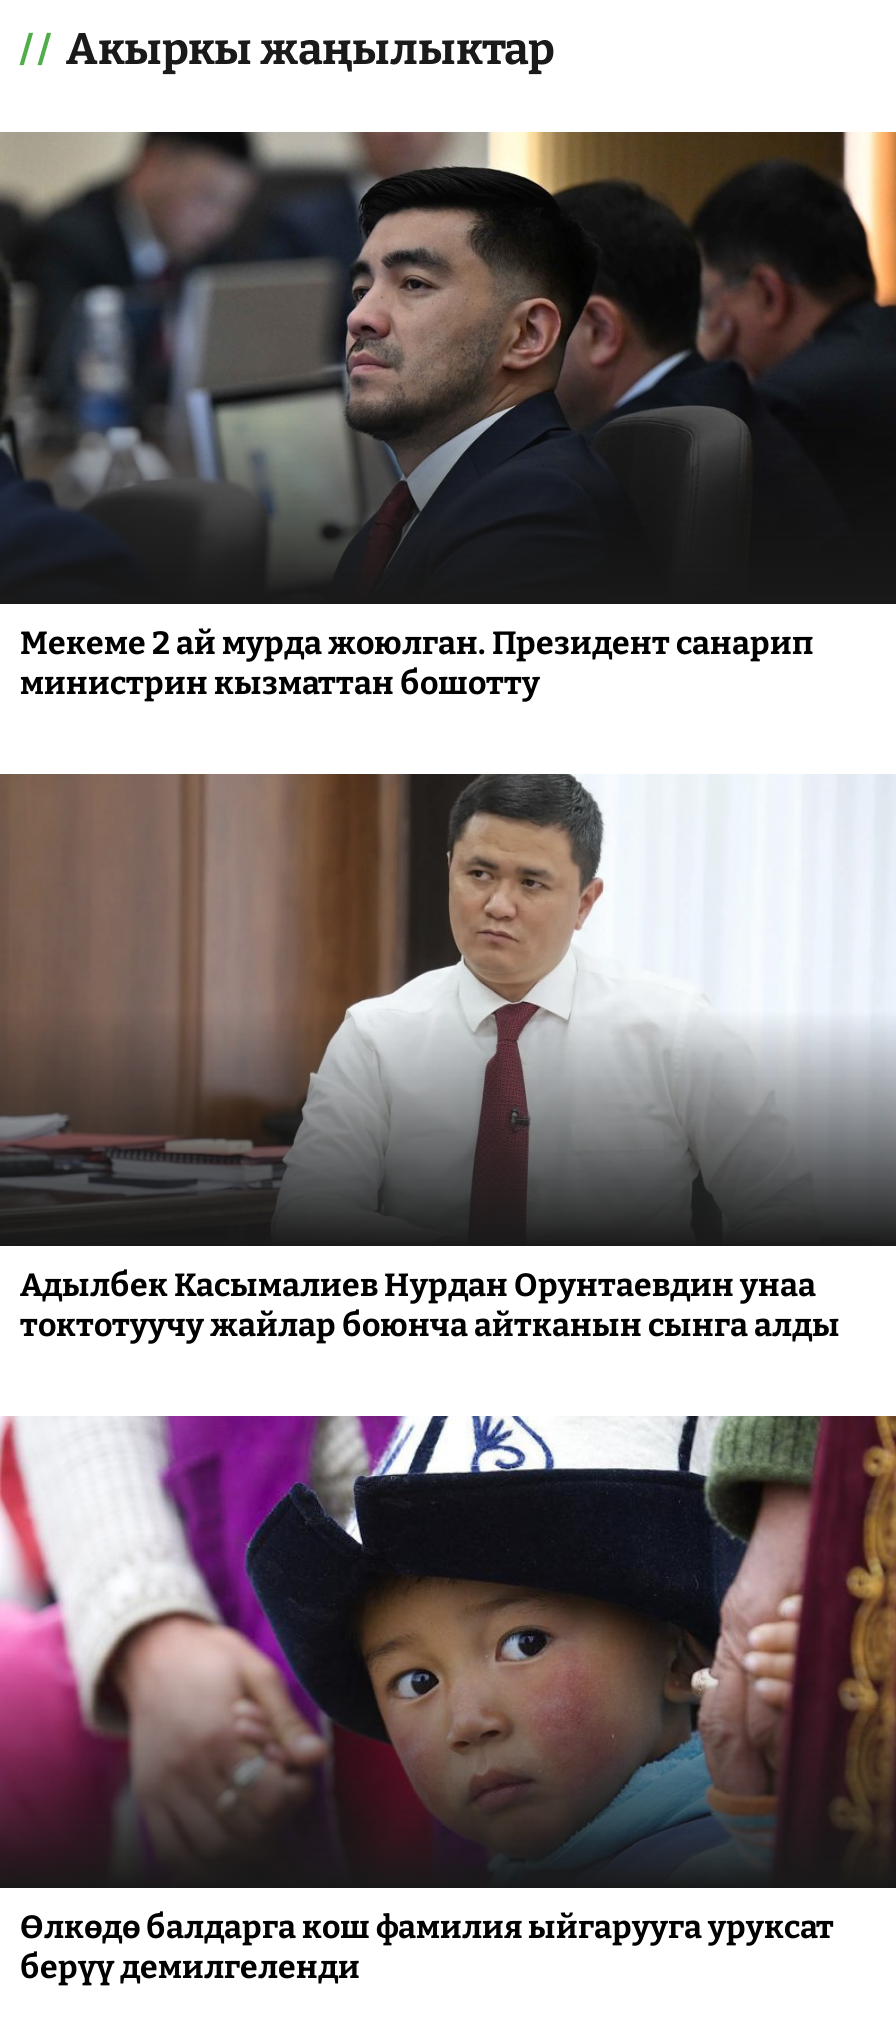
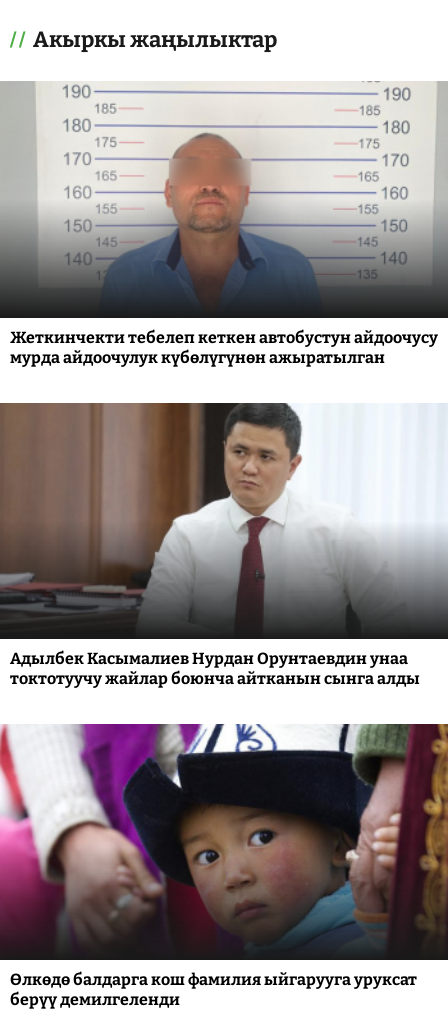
- [image]
- Мекеме 2 ай мурда жоюлган. Президент санарип
- министрин кызматтан бошотту
+ [image]
+ Жеткинчекти тебелеп кеткен автобустун айдоочусу
+ мурда айдоочулук күбөлүгүнөн ажыратылган
